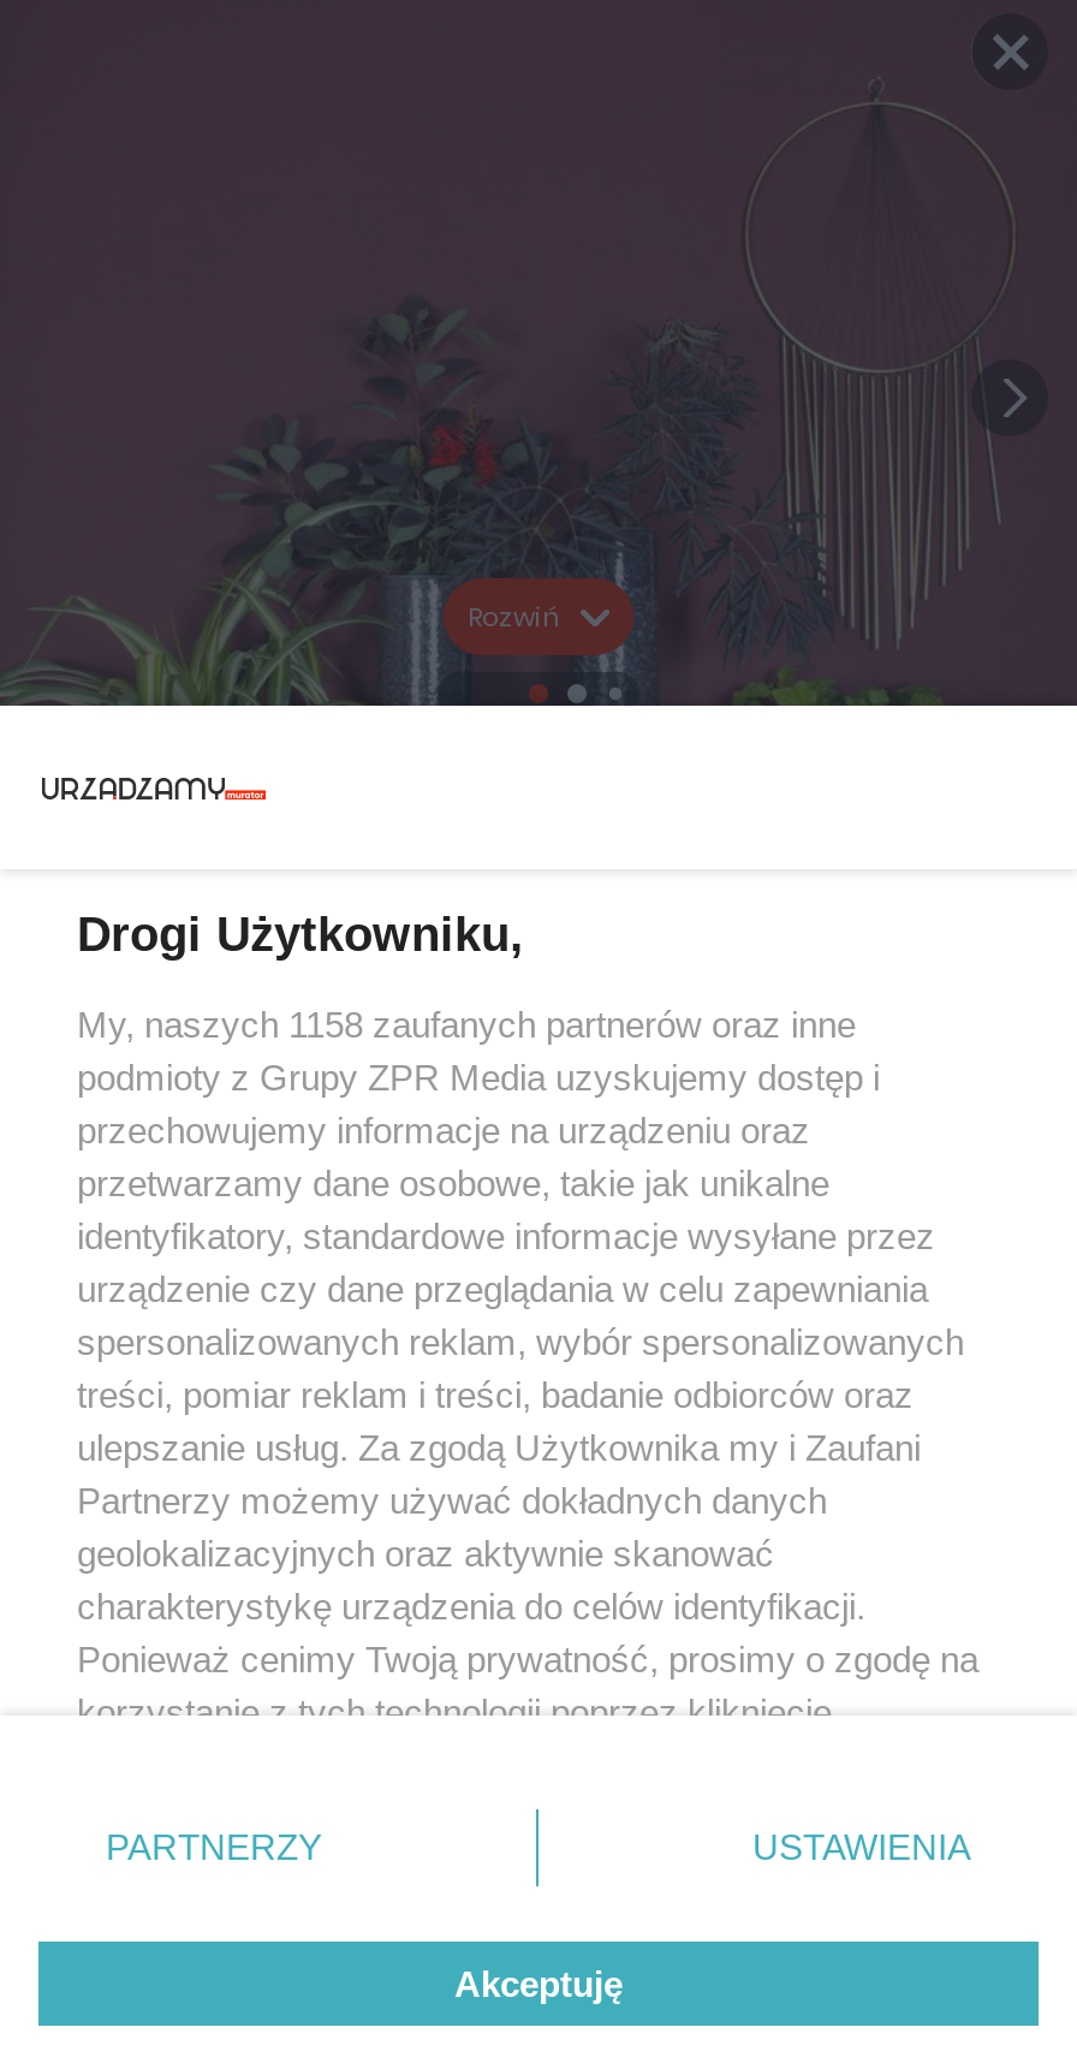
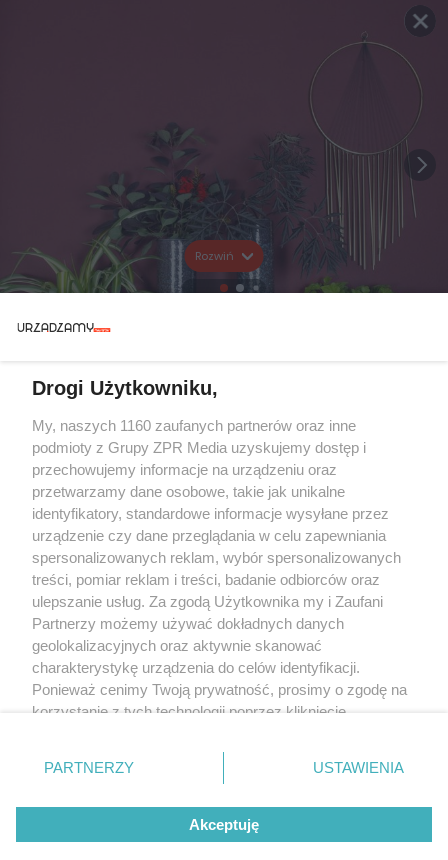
- My, naszych 1158 zaufanych partnerów oraz inne
+ My, naszych 1160 zaufanych partnerów oraz inne
